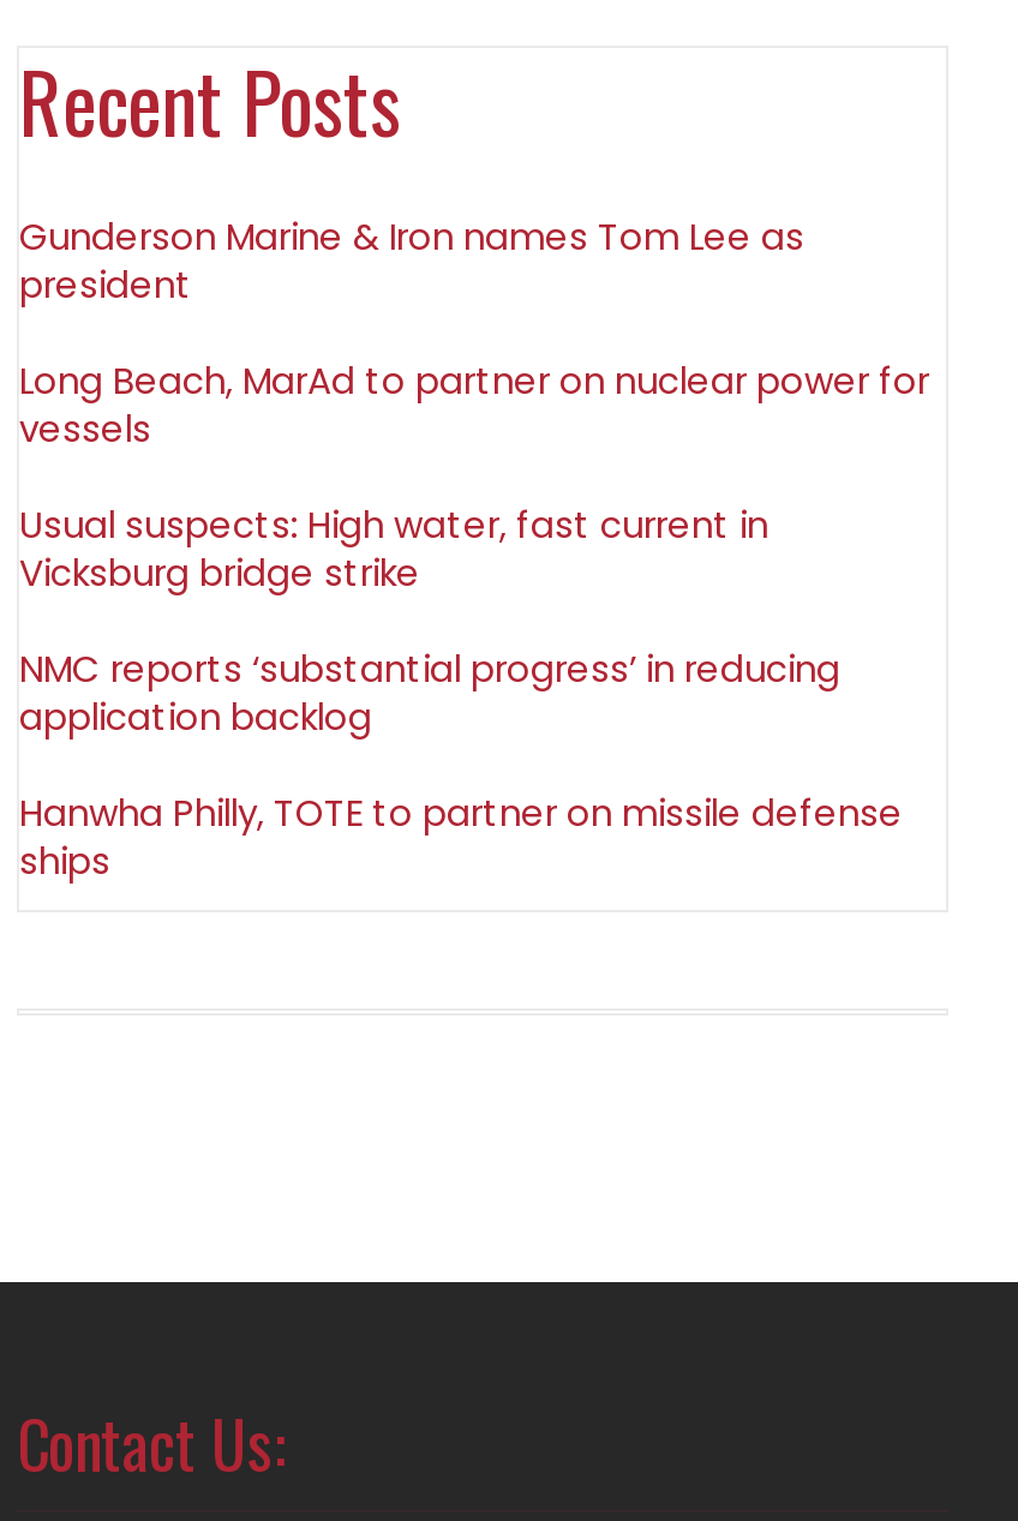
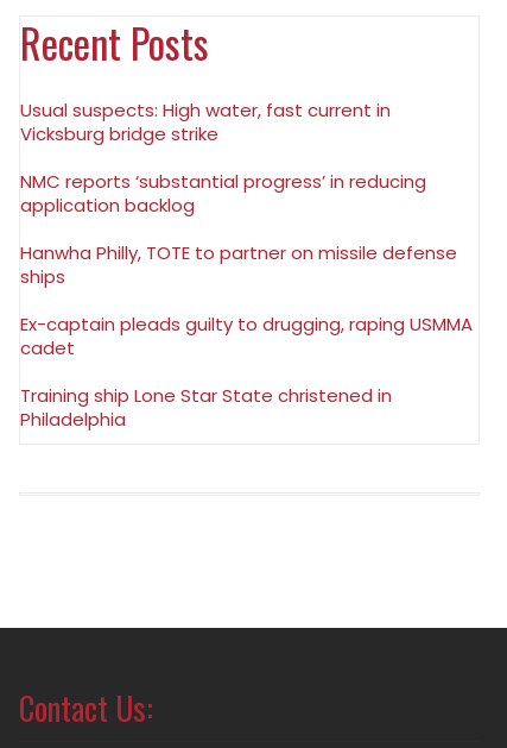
- Gunderson Marine & Iron names Tom Lee as
- president
- Long Beach, MarAd to partner on nuclear power for
- vessels

moved up: Usual suspects: High water, fast current in | Vicksburg bridge strike | NMC reports ‘substantial progress’ in reducing | application backlog | Hanwha Philly, TOTE to partner on missile defense | ships

+ Ex-captain pleads guilty to drugging, raping USMMA
+ cadet
+ Training ship Lone Star State christened in
+ Philadelphia
